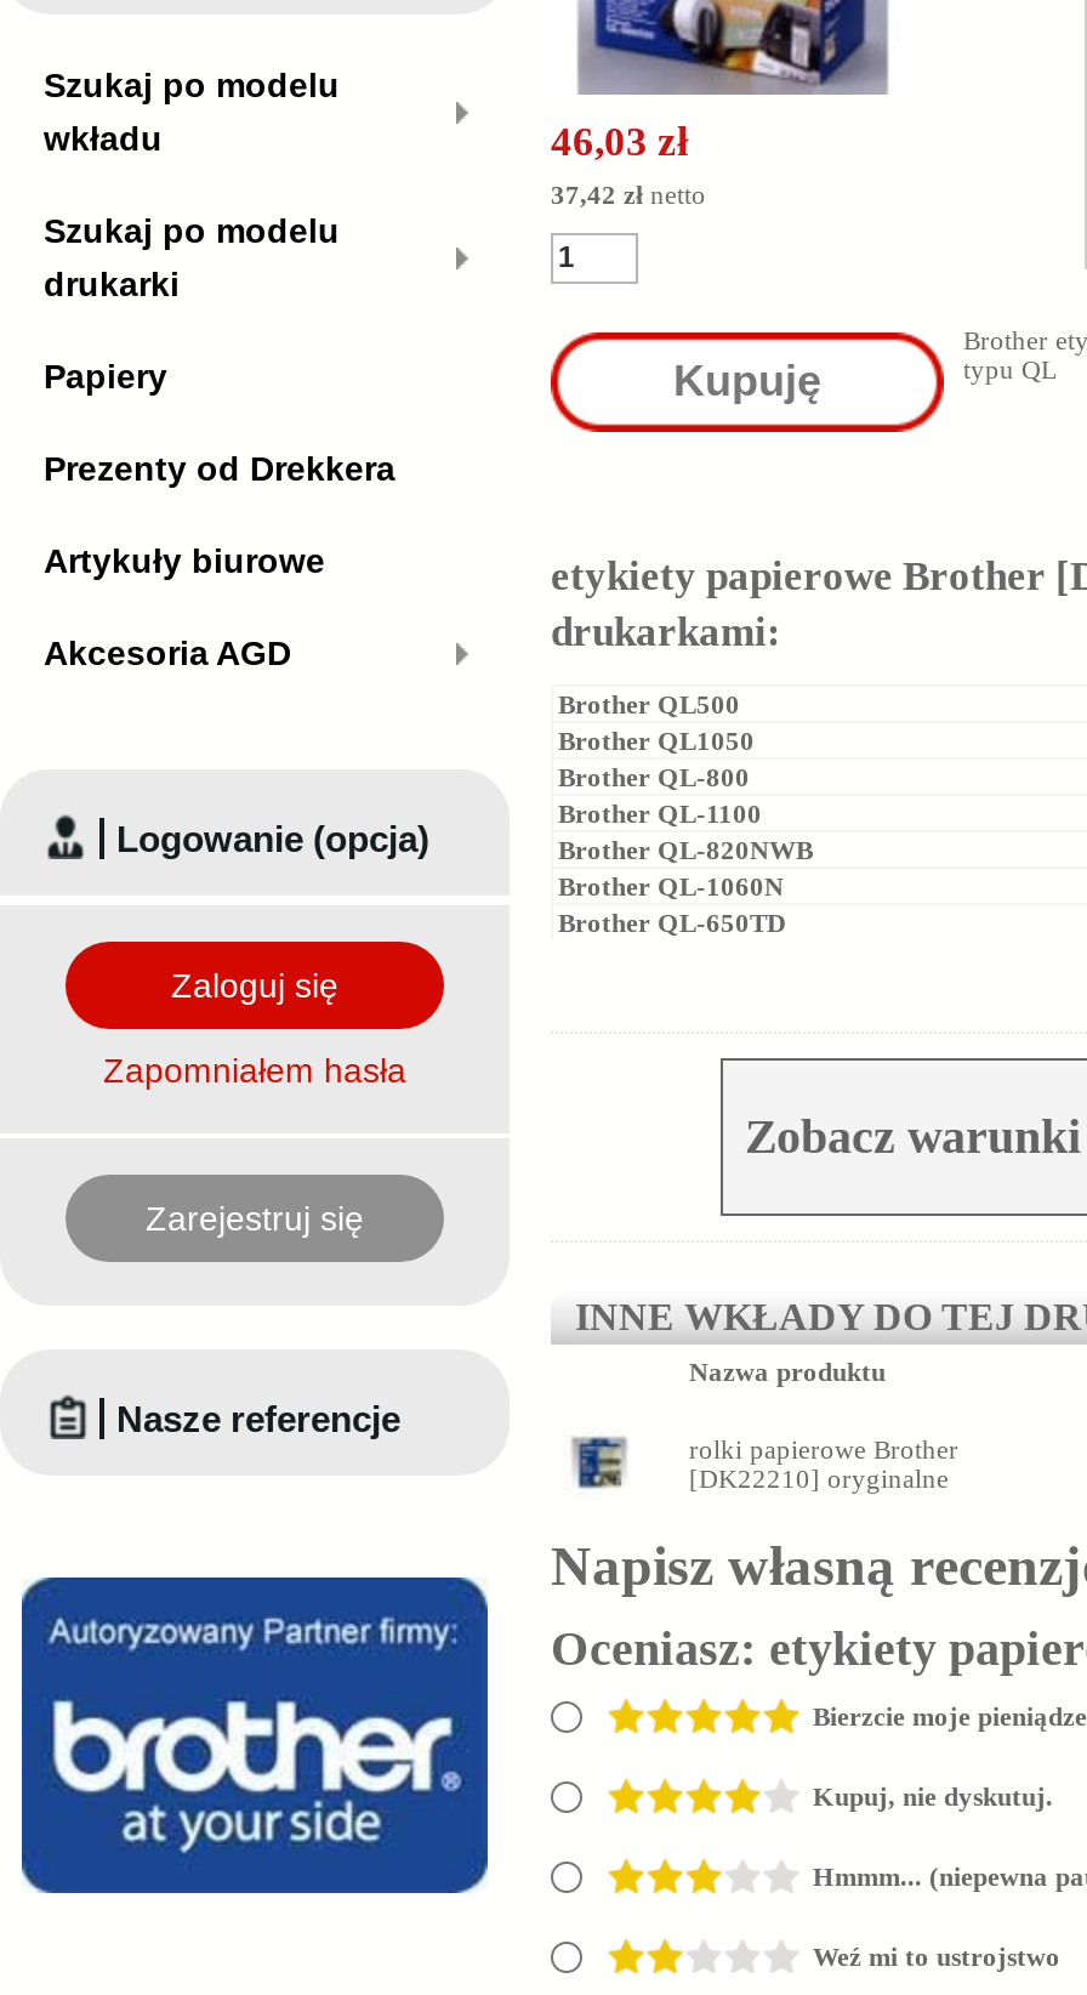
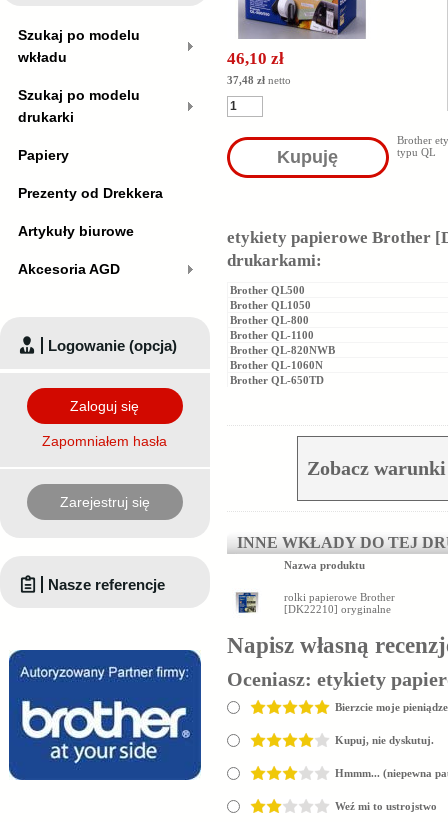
- 46,03 zł
+ 46,10 zł

- 37,42 zł netto
+ 37,48 zł netto
